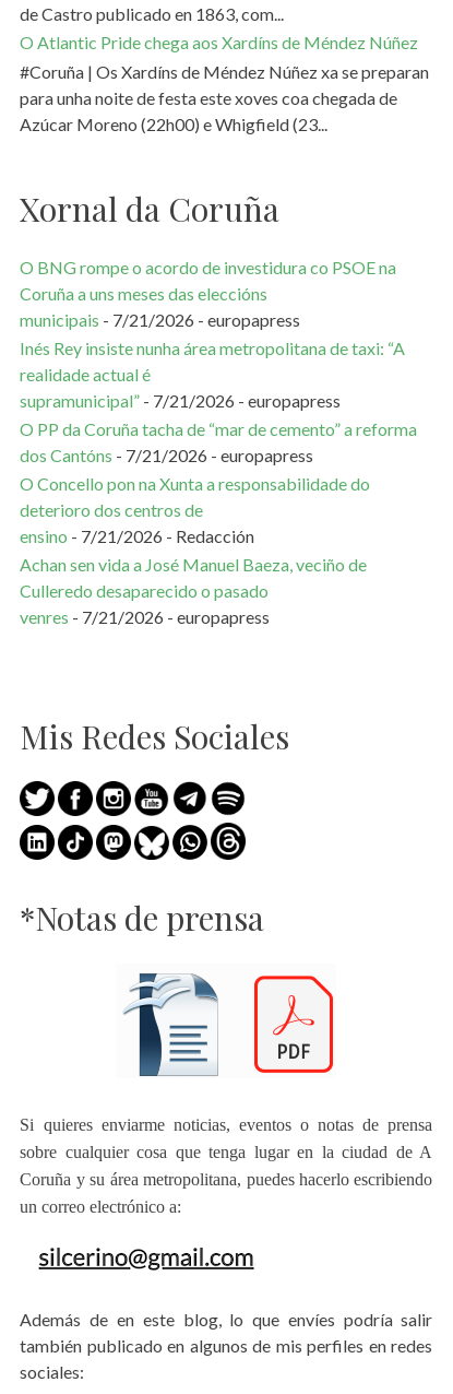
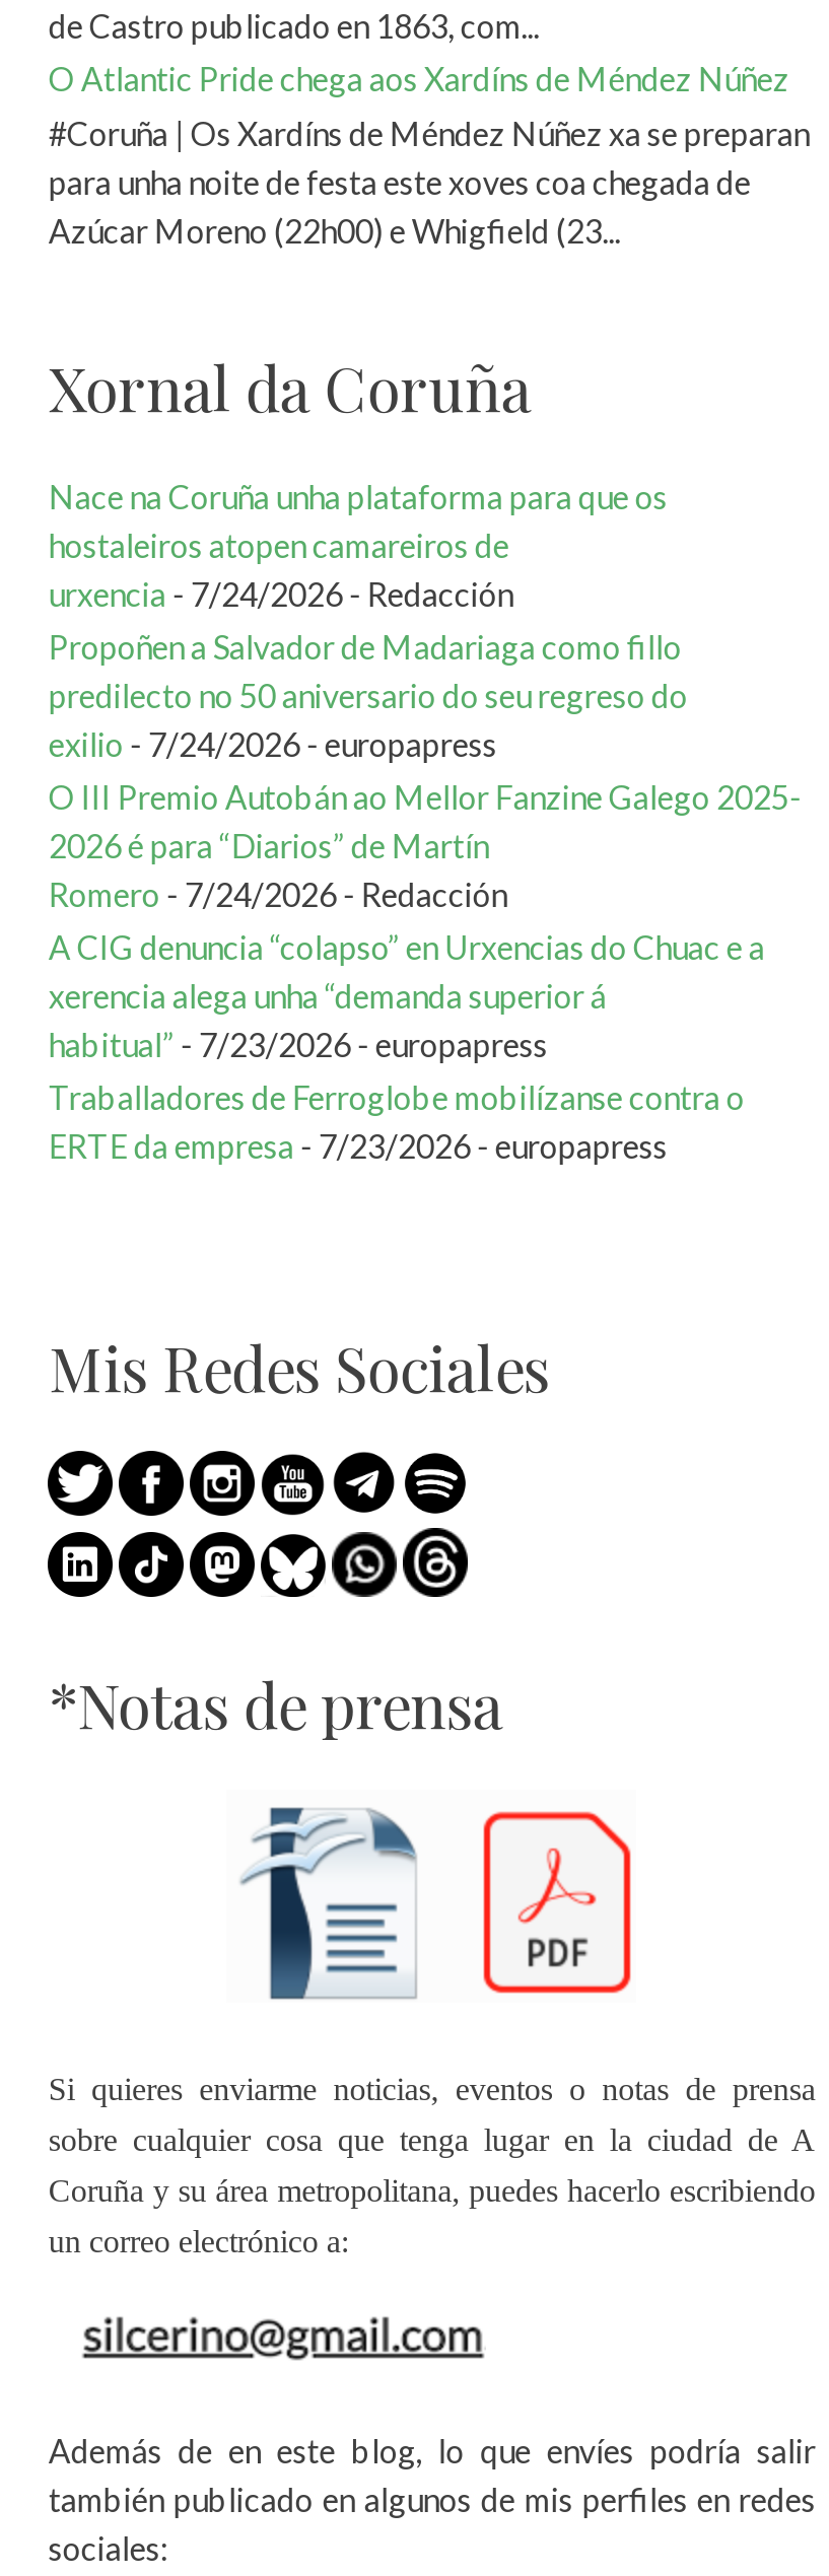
- O BNG rompe o acordo de investidura co PSOE na
- Coruña a uns meses das eleccións
- municipais - 7/21/2026 - europapress
- Inés Rey insiste nunha área metropolitana de taxi: “A
- realidade actual é
- supramunicipal” - 7/21/2026 - europapress
- O PP da Coruña tacha de “mar de cemento” a reforma
- dos Cantóns - 7/21/2026 - europapress
- O Concello pon na Xunta a responsabilidade do
- deterioro dos centros de
- ensino - 7/21/2026 - Redacción
- Achan sen vida a José Manuel Baeza, veciño de
- Culleredo desaparecido o pasado
- venres - 7/21/2026 - europapress
+ Nace na Coruña unha plataforma para que os
+ hostaleiros atopen camareiros de
+ urxencia - 7/24/2026 - Redacción
+ Propoñen a Salvador de Madariaga como fillo
+ predilecto no 50 aniversario do seu regreso do
+ exilio - 7/24/2026 - europapress
+ O III Premio Autobán ao Mellor Fanzine Galego 2025-
+ 2026 é para “Diarios” de Martín
+ Romero - 7/24/2026 - Redacción
+ A CIG denuncia “colapso” en Urxencias do Chuac e a
+ xerencia alega unha “demanda superior á
+ habitual” - 7/23/2026 - europapress
+ Traballadores de Ferroglobe mobilízanse contra o
+ ERTE da empresa - 7/23/2026 - europapress
